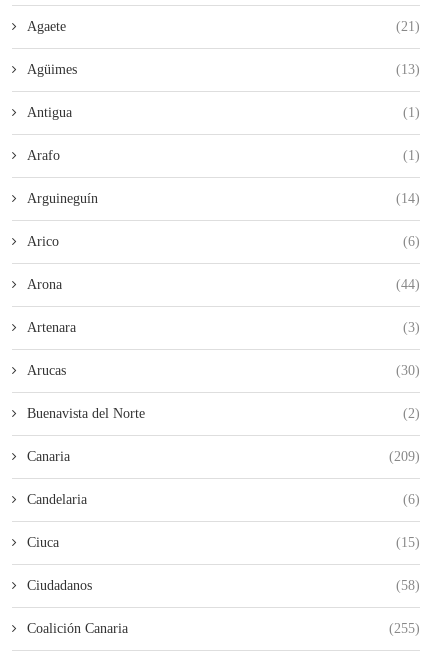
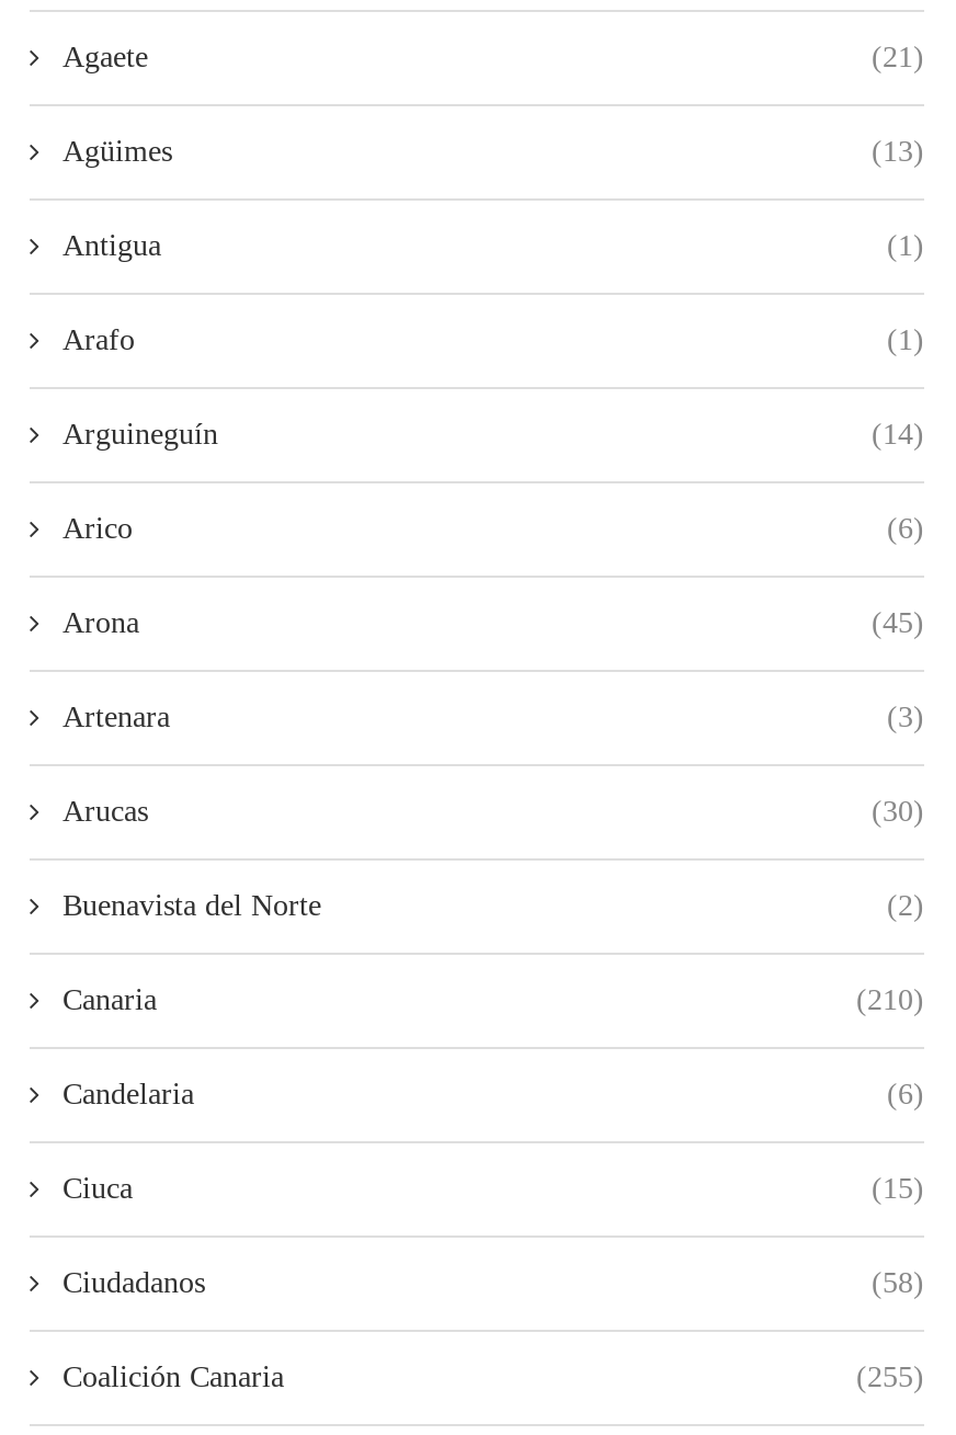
- (44)
+ (45)

- (209)
+ (210)
